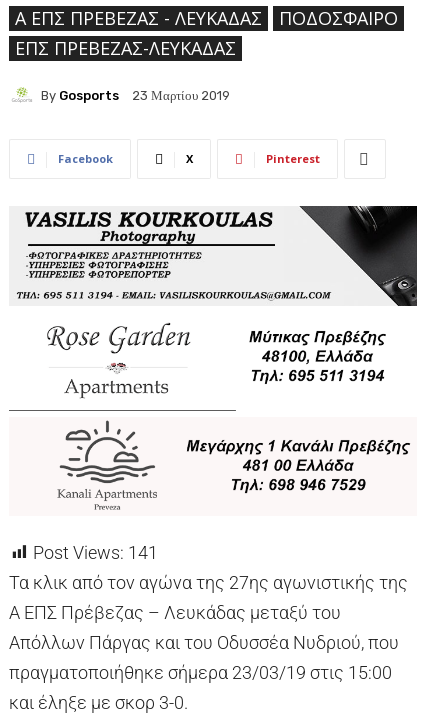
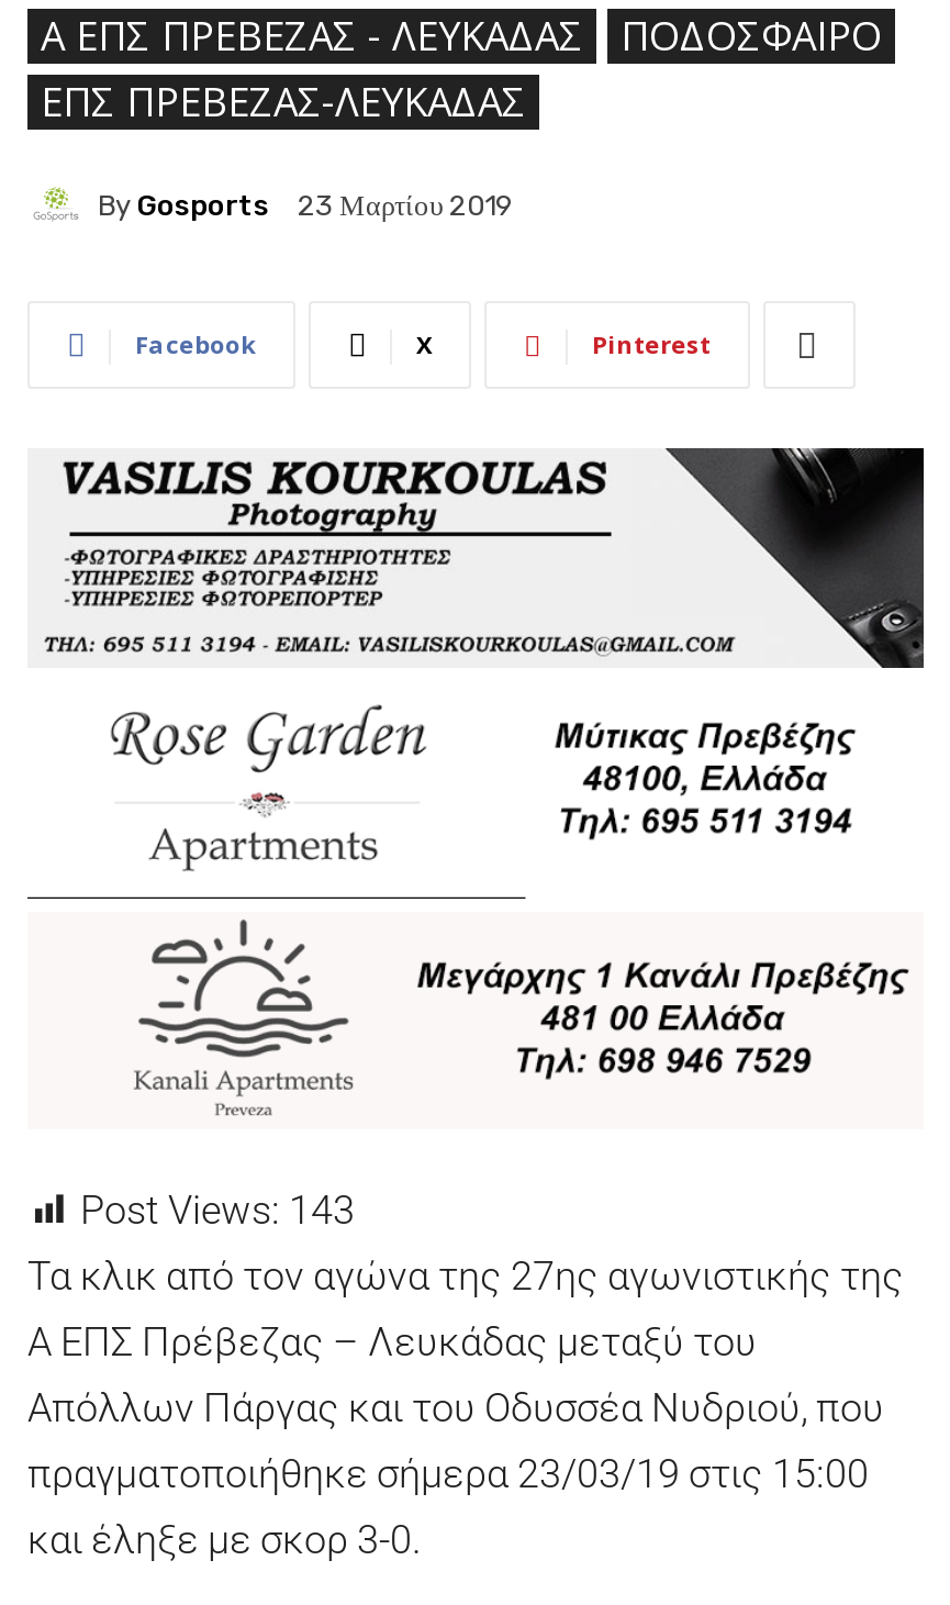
- Post Views: 141
+ Post Views: 143
